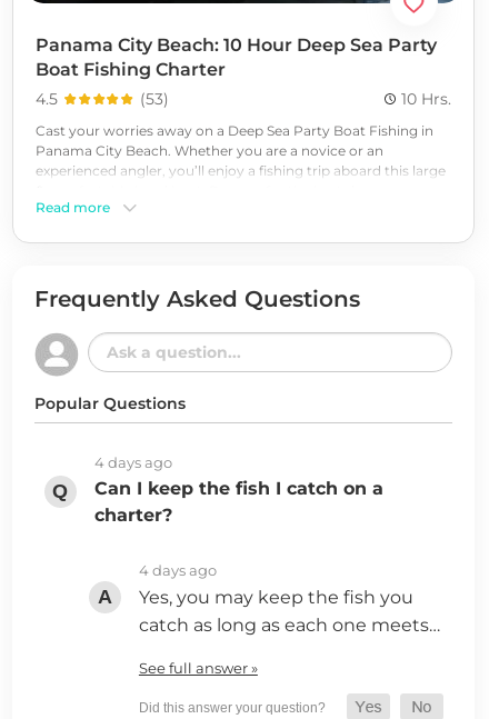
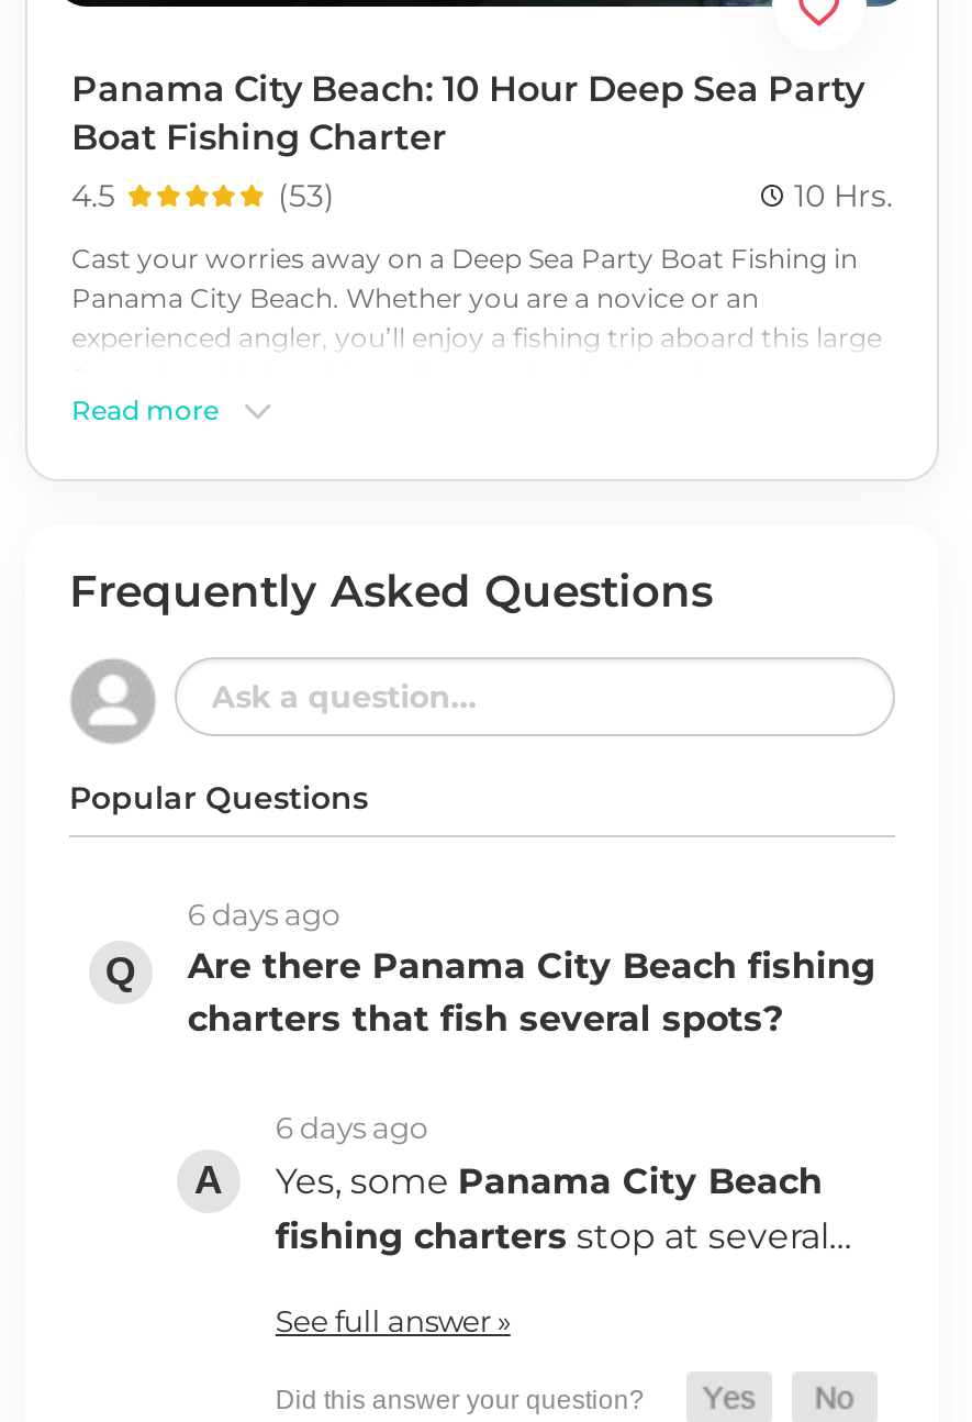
- 4 days ago
- Can I keep the fish I catch on a
- charter?
+ 6 days ago
+ Are there Panama City Beach fishing
+ charters that fish several spots?

- 4 days ago
- Yes, you may keep the fish you
- catch as long as each one meets…
+ 6 days ago
+ Yes, some Panama City Beach
+ fishing charters stop at several…
